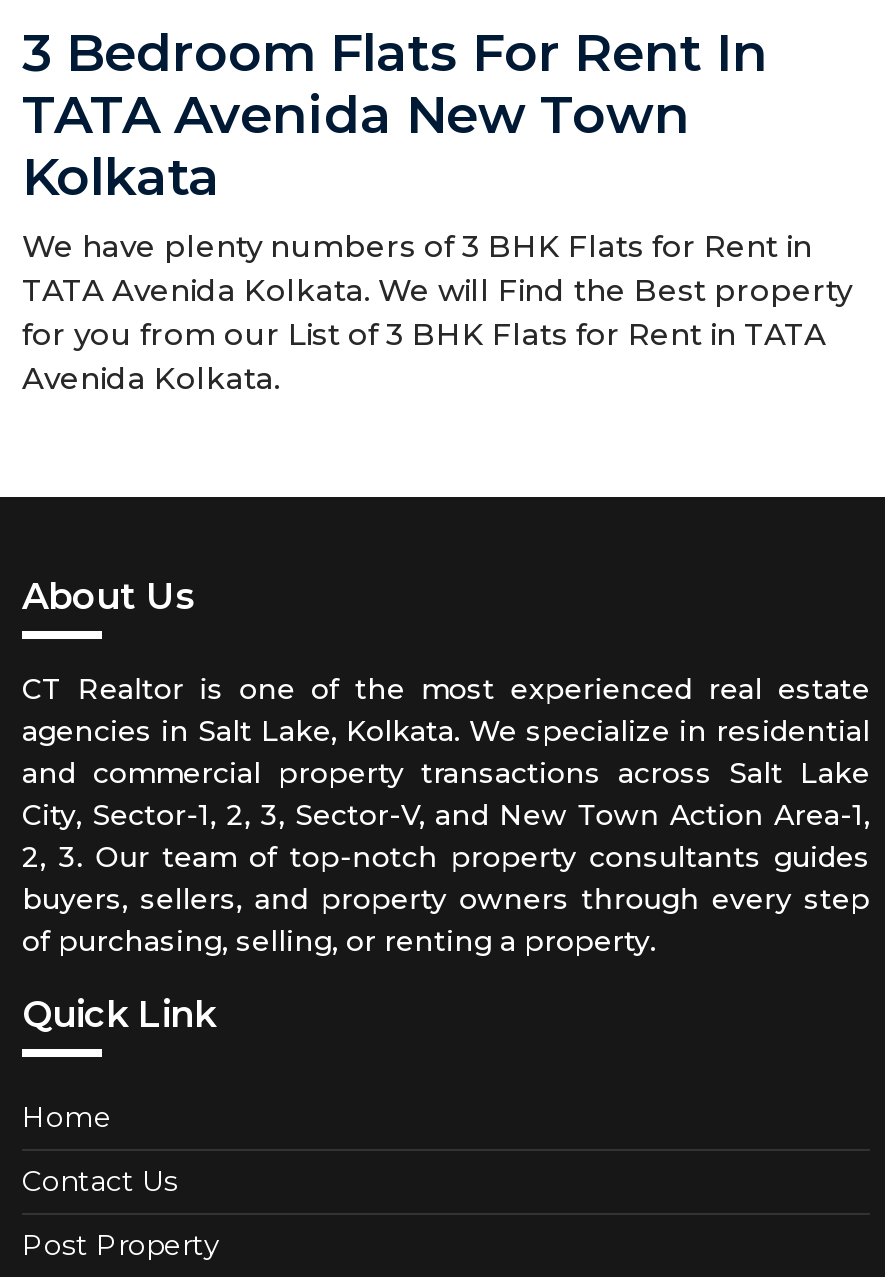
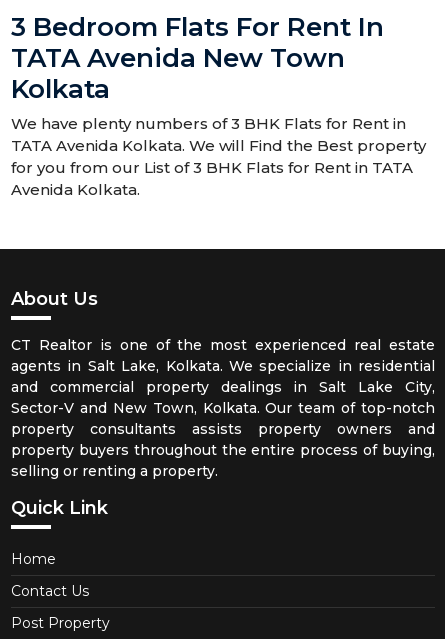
- agencies in Salt Lake, Kolkata. We specialize in residential
- and commercial property transactions across Salt Lake
- City, Sector-1, 2, 3, Sector-V, and New Town Action Area-1,
- 2, 3. Our team of top-notch property consultants guides
- buyers, sellers, and property owners through every step
- of purchasing, selling, or renting a property.
+ agents in Salt Lake, Kolkata. We specialize in residential
+ and commercial property dealings in Salt Lake City,
+ Sector-V and New Town, Kolkata. Our team of top-notch
+ property consultants assists property owners and
+ property buyers throughout the entire process of buying,
+ selling or renting a property.
